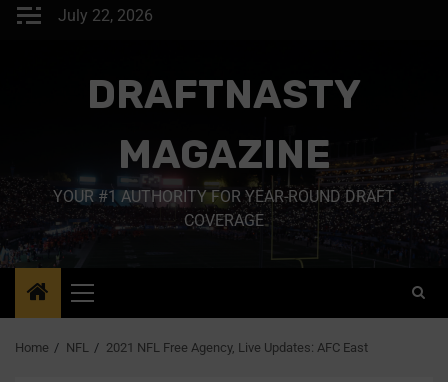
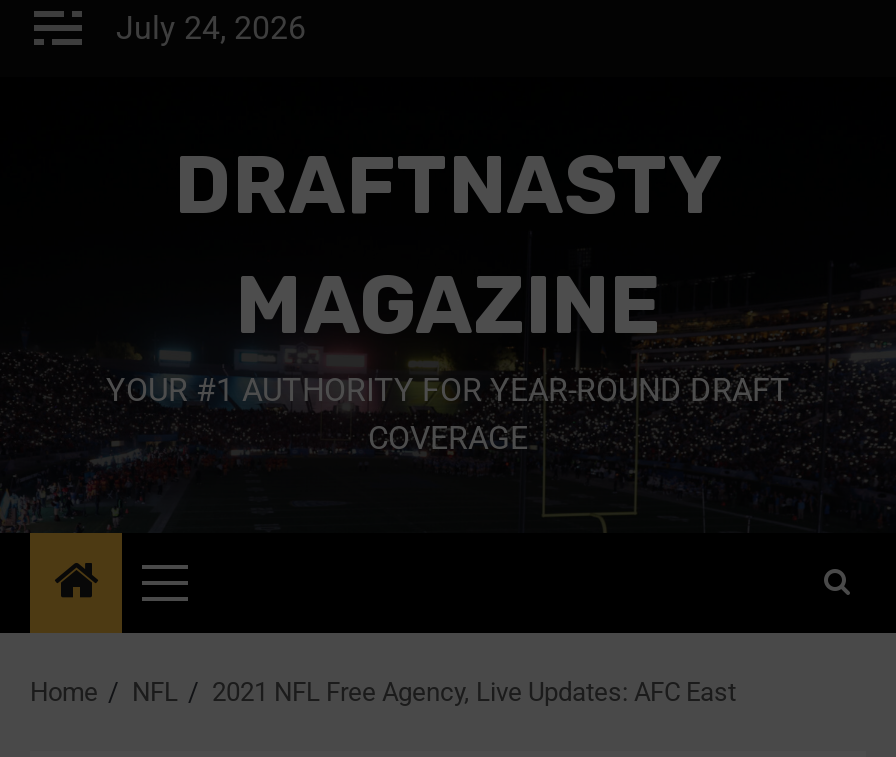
- July 22, 2026
+ July 24, 2026
